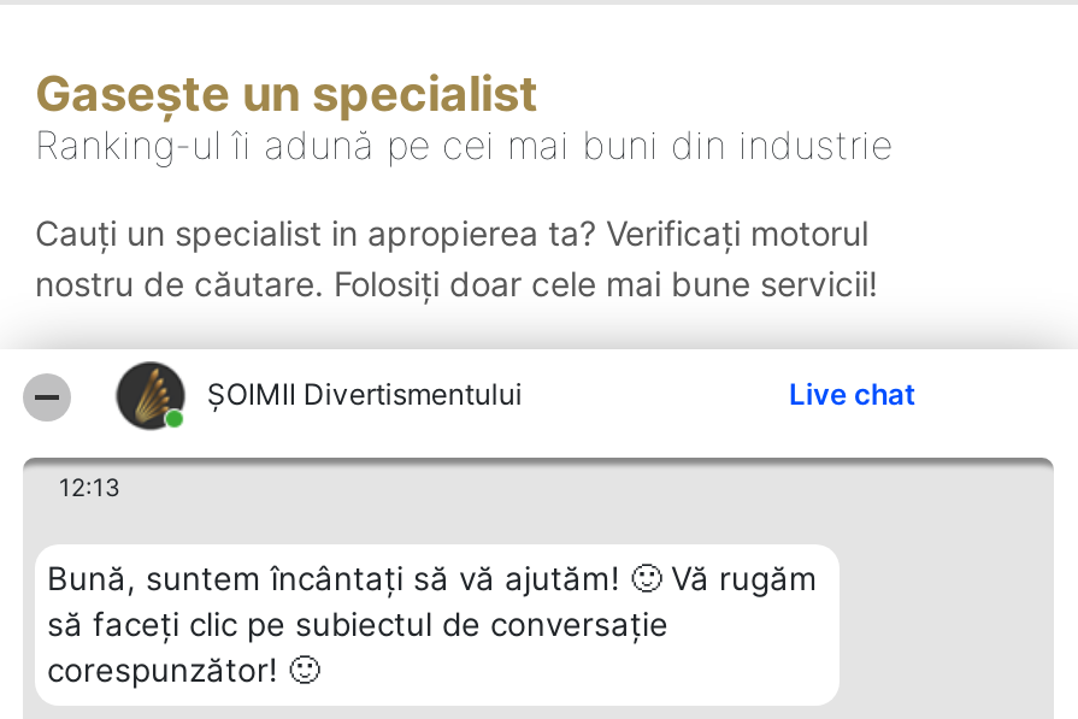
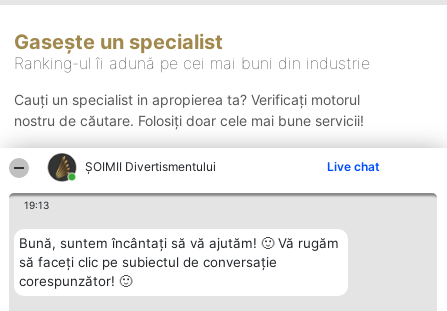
- 12:13
+ 19:13
